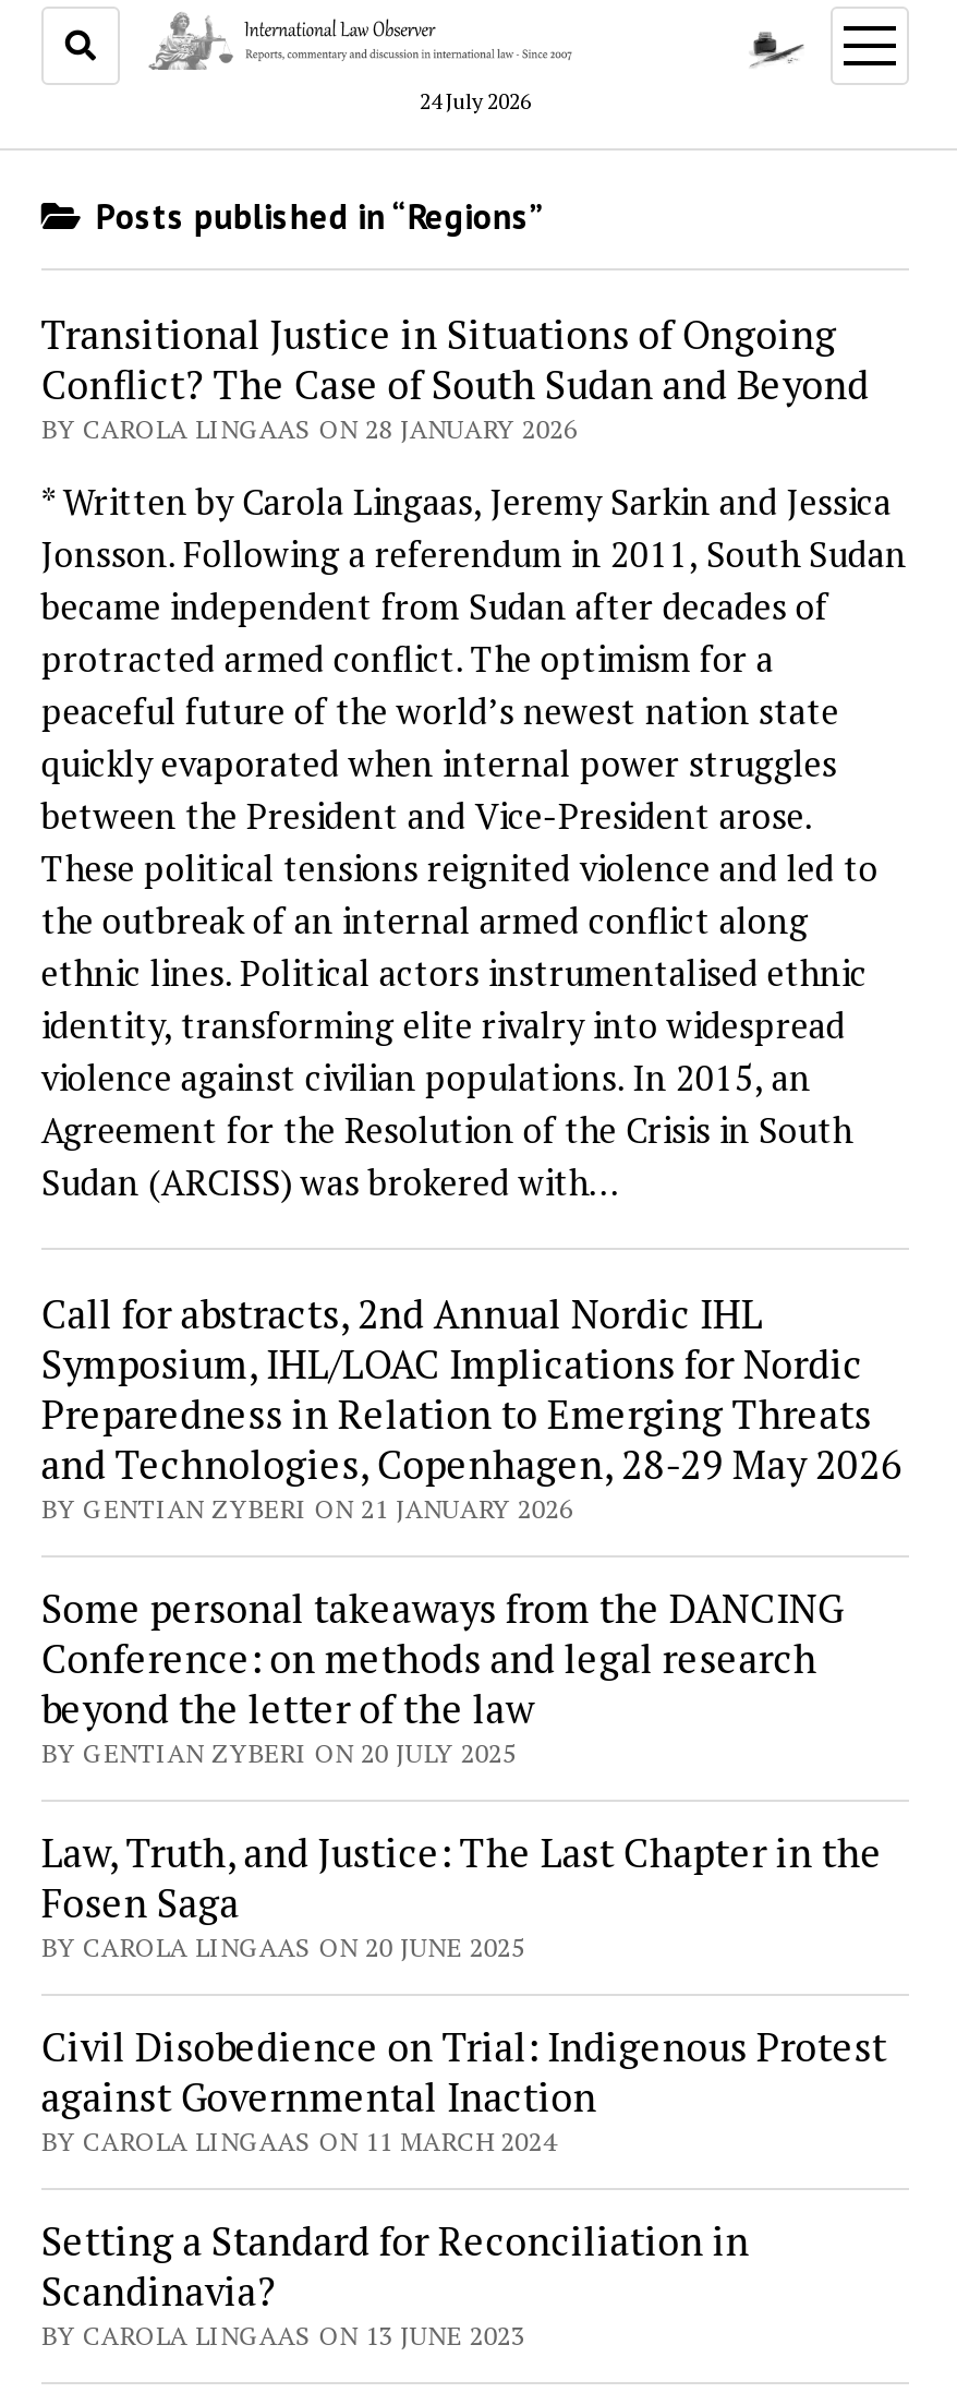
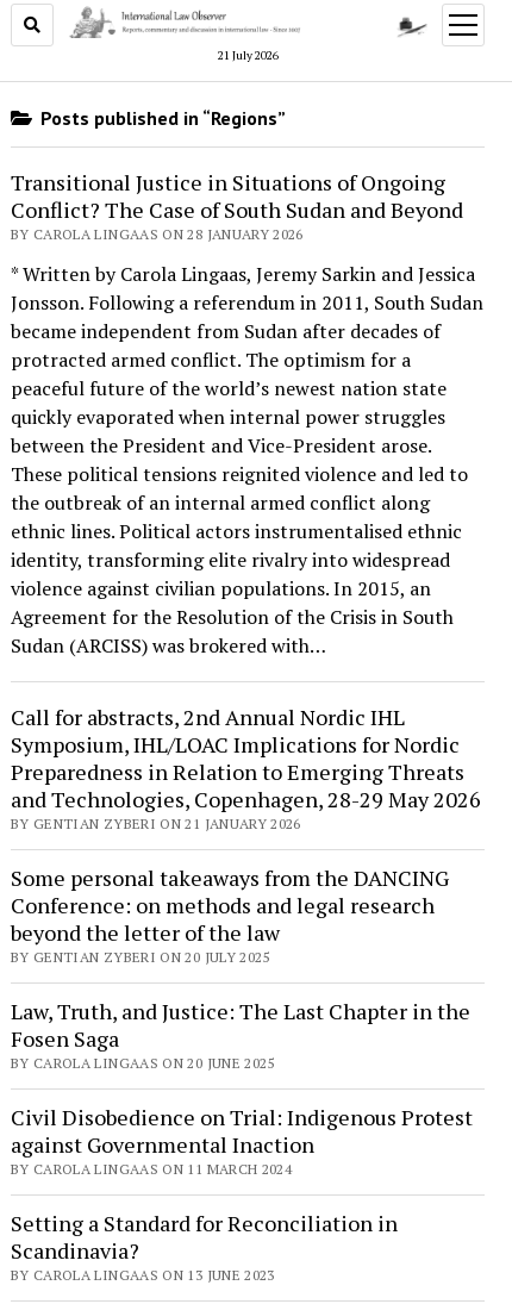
- 24 July 2026
+ 21 July 2026
